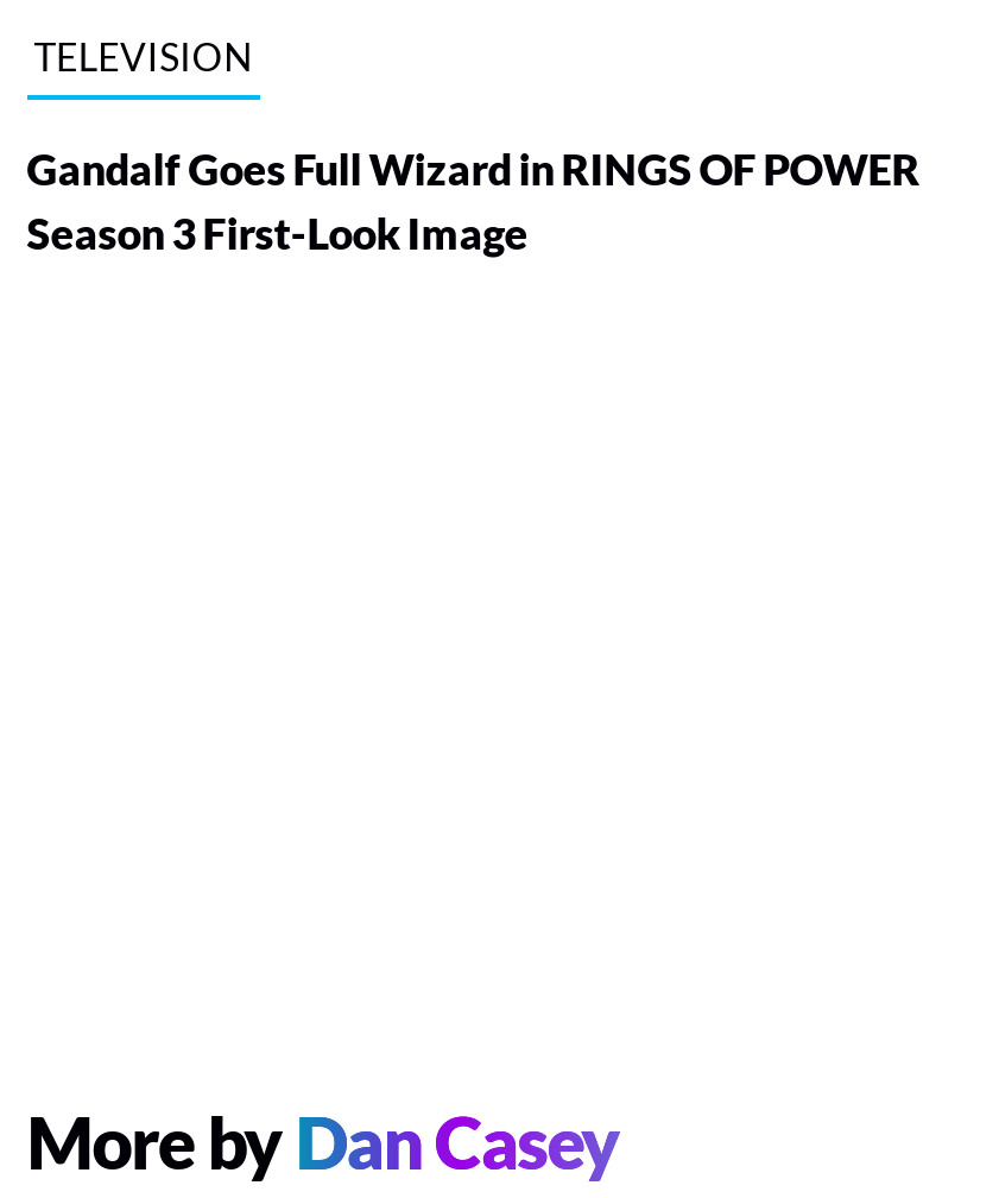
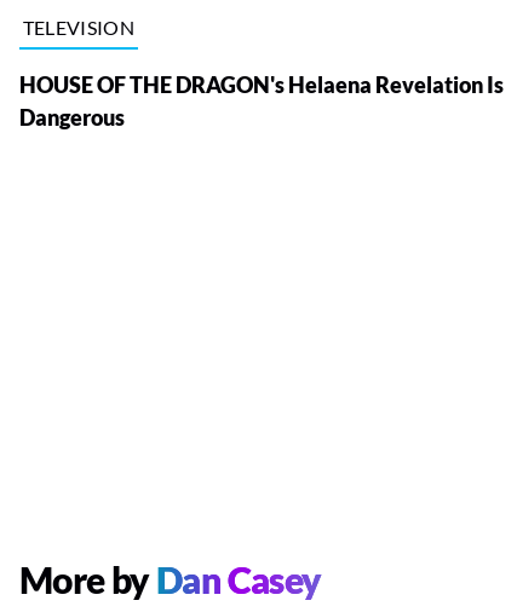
- Gandalf Goes Full Wizard in RINGS OF POWER
- Season 3 First-Look Image
+ HOUSE OF THE DRAGON's Helaena Revelation Is
+ Dangerous
